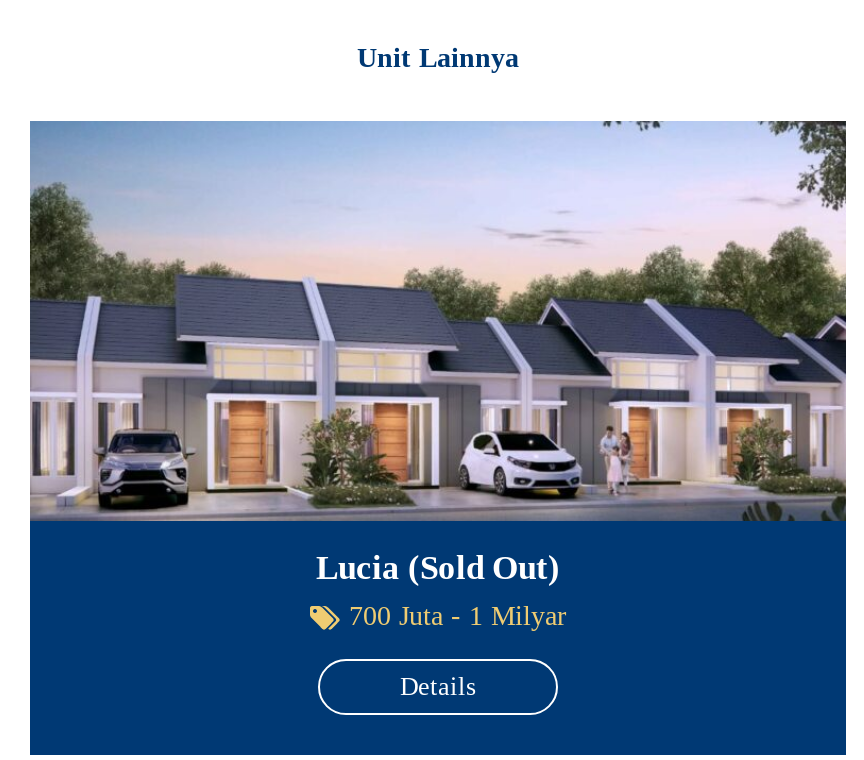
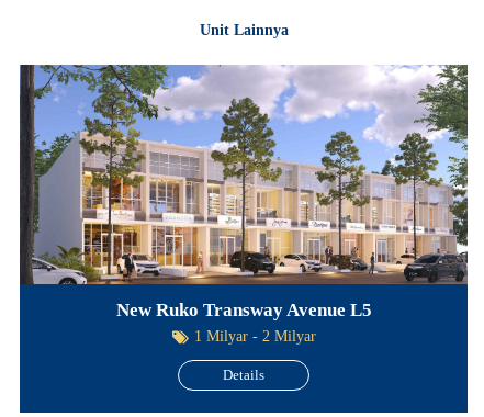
- [image]
- Lucia (Sold Out)
- 700 Juta - 1 Milyar
+ [image]
+ New Ruko Transway Avenue L5
+ 1 Milyar - 2 Milyar
